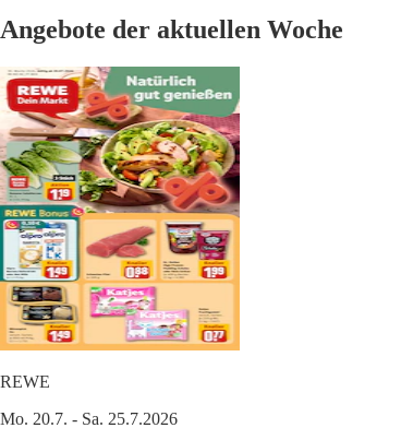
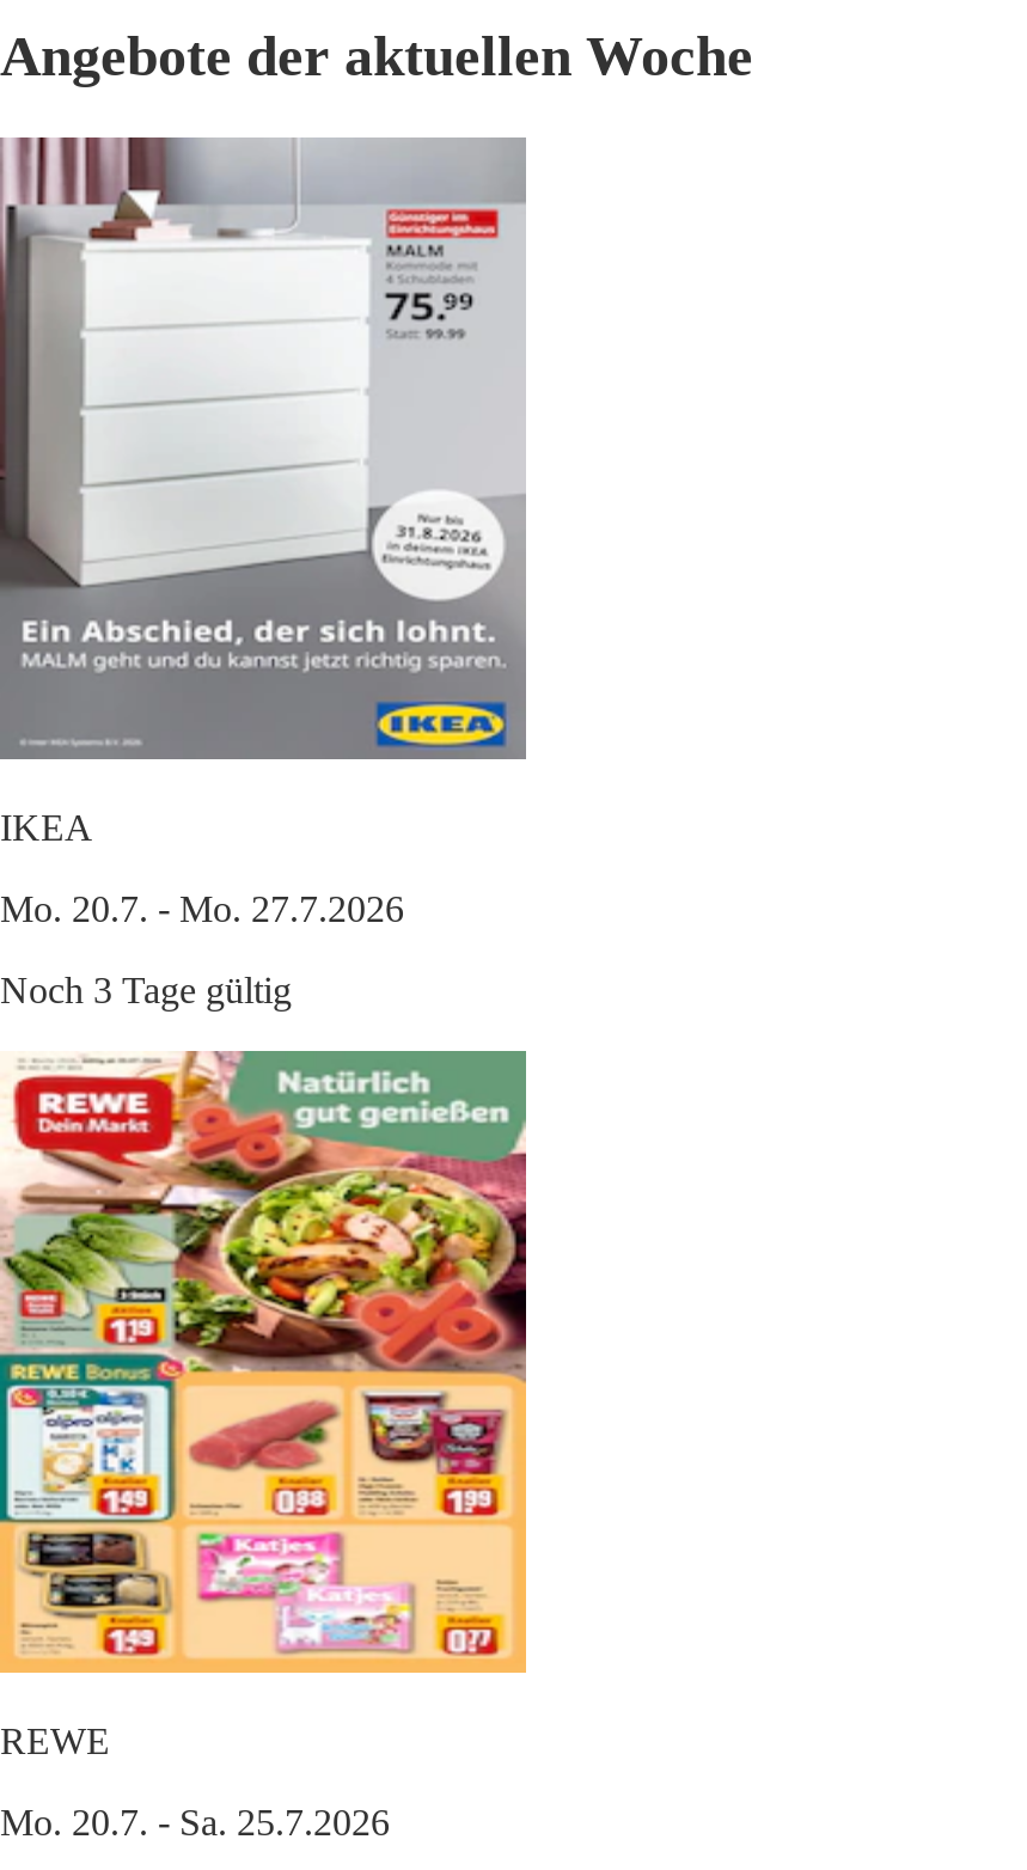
+ [image]
+ IKEA
+ Mo. 20.7. - Mo. 27.7.2026
+ Noch 3 Tage gültig
